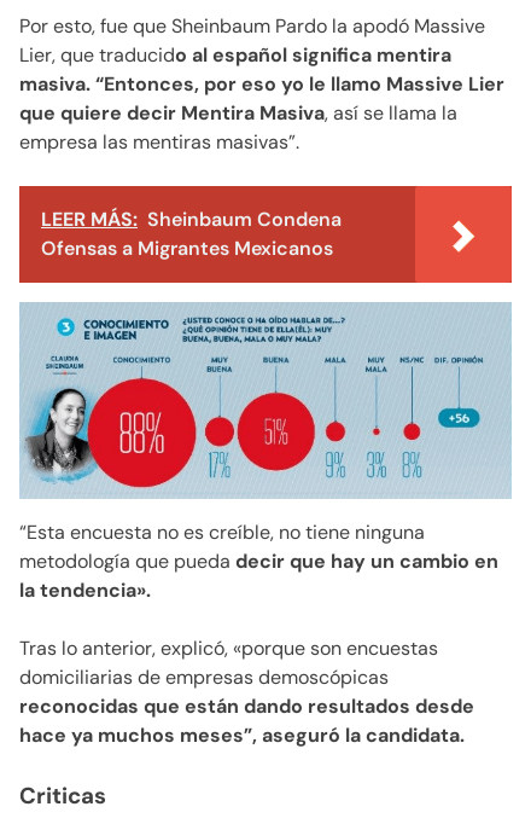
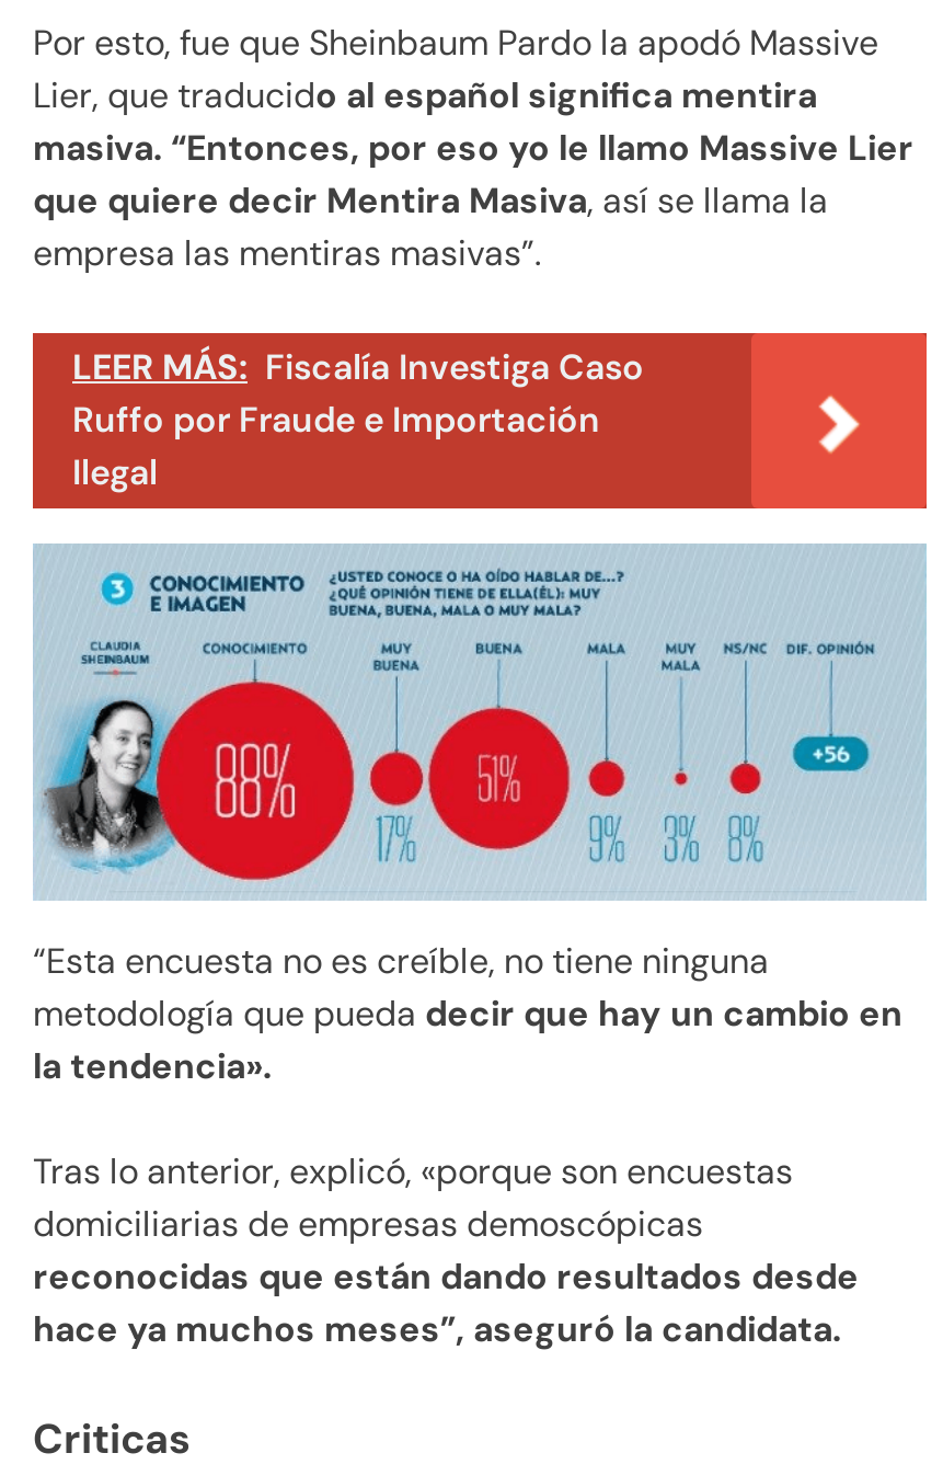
- LEER MÁS: Sheinbaum Condena
- Ofensas a Migrantes Mexicanos
+ LEER MÁS: Fiscalía Investiga Caso
+ Ruffo por Fraude e Importación
+ Ilegal
